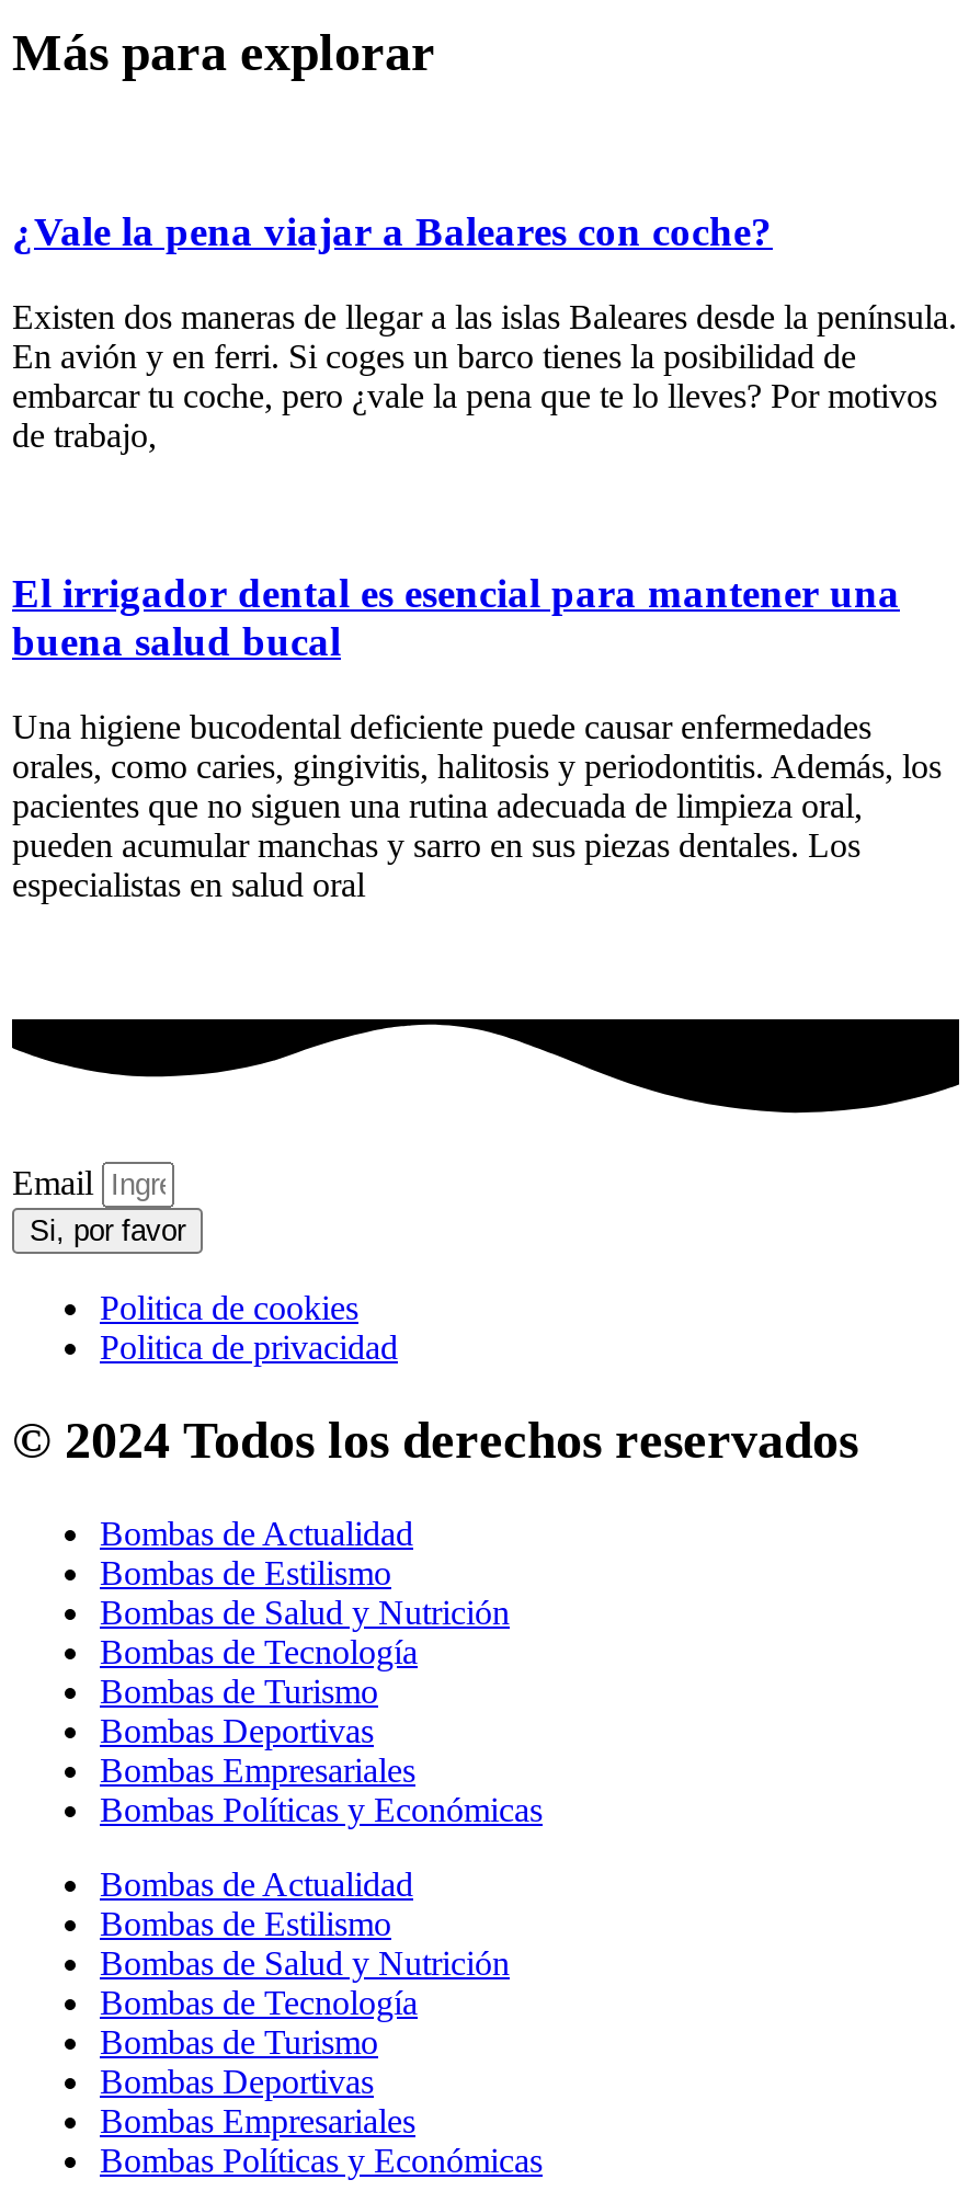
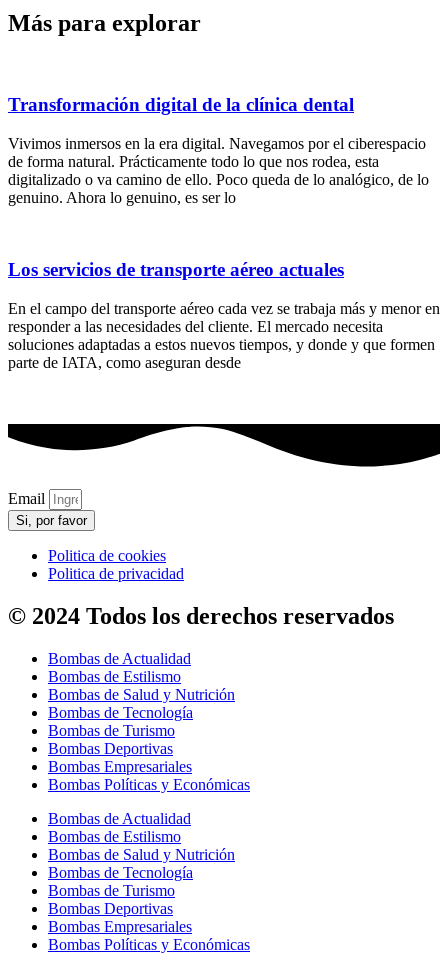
- ¿Vale la pena viajar a Baleares con coche?
+ Transformación digital de la clínica dental

- Existen dos maneras de llegar a las islas Baleares desde la península.
- En avión y en ferri. Si coges un barco tienes la posibilidad de
- embarcar tu coche, pero ¿vale la pena que te lo lleves? Por motivos
- de trabajo,
+ Vivimos inmersos en la era digital. Navegamos por el ciberespacio
+ de forma natural. Prácticamente todo lo que nos rodea, esta
+ digitalizado o va camino de ello. Poco queda de lo analógico, de lo
+ genuino. Ahora lo genuino, es ser lo

- El irrigador dental es esencial para mantener una
- buena salud bucal
+ Los servicios de transporte aéreo actuales

- Una higiene bucodental deficiente puede causar enfermedades
- orales, como caries, gingivitis, halitosis y periodontitis. Además, los
- pacientes que no siguen una rutina adecuada de limpieza oral,
- pueden acumular manchas y sarro en sus piezas dentales. Los
- especialistas en salud oral
+ En el campo del transporte aéreo cada vez se trabaja más y menor en
+ responder a las necesidades del cliente. El mercado necesita
+ soluciones adaptadas a estos nuevos tiempos, y donde y que formen
+ parte de IATA, como aseguran desde
